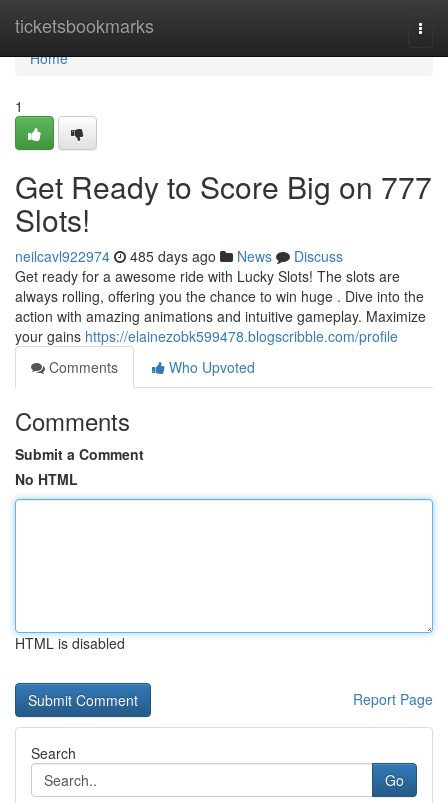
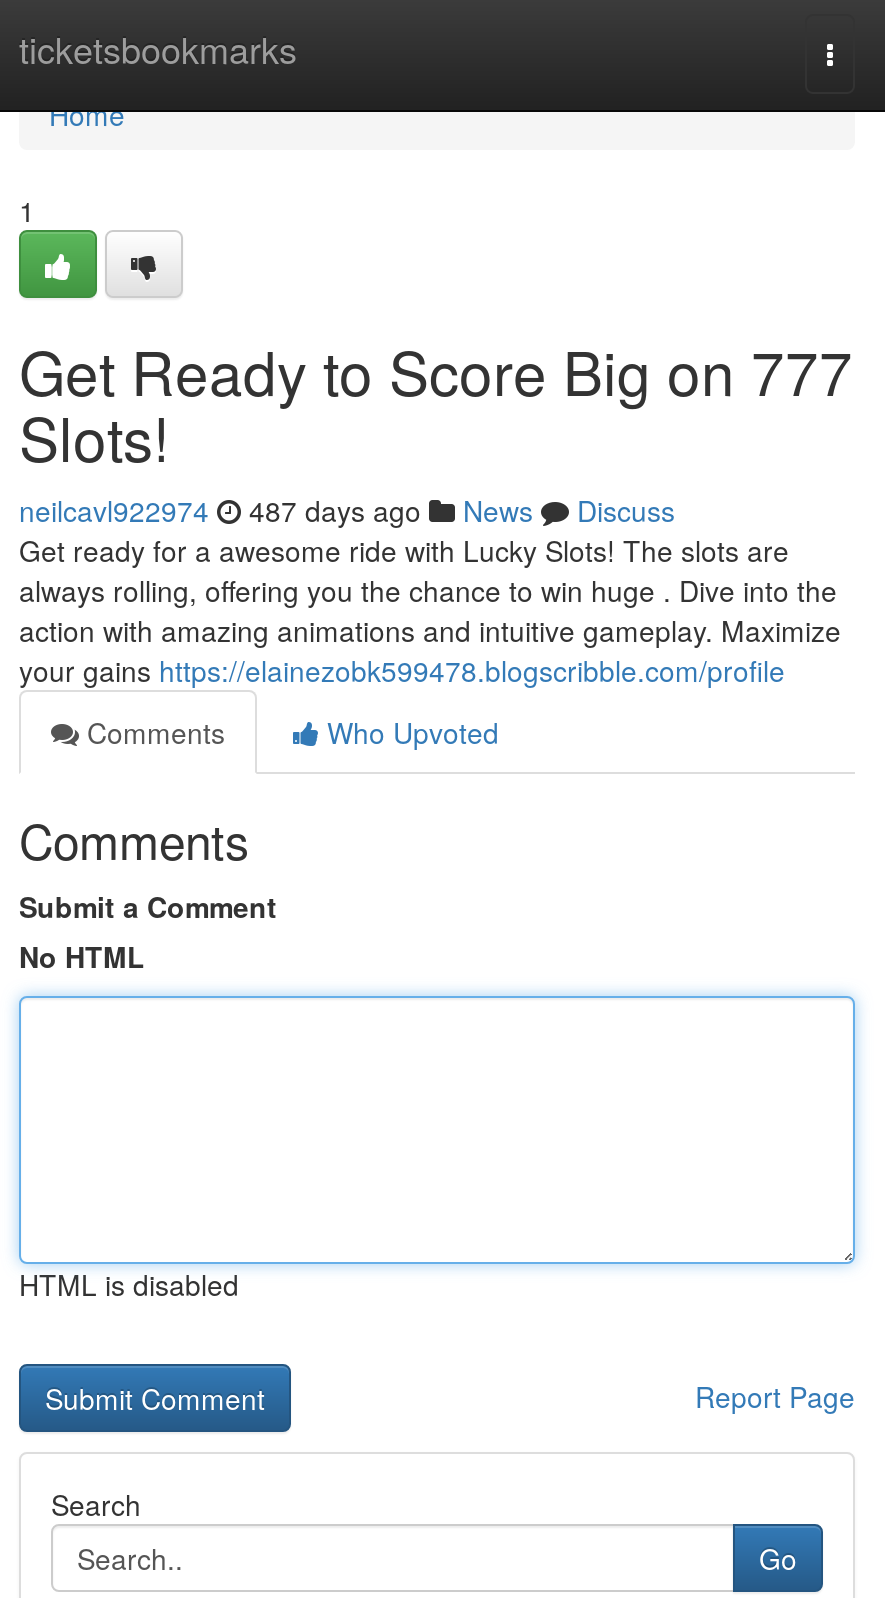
- neilcavl922974 485 days ago News Discuss
+ neilcavl922974 487 days ago News Discuss
